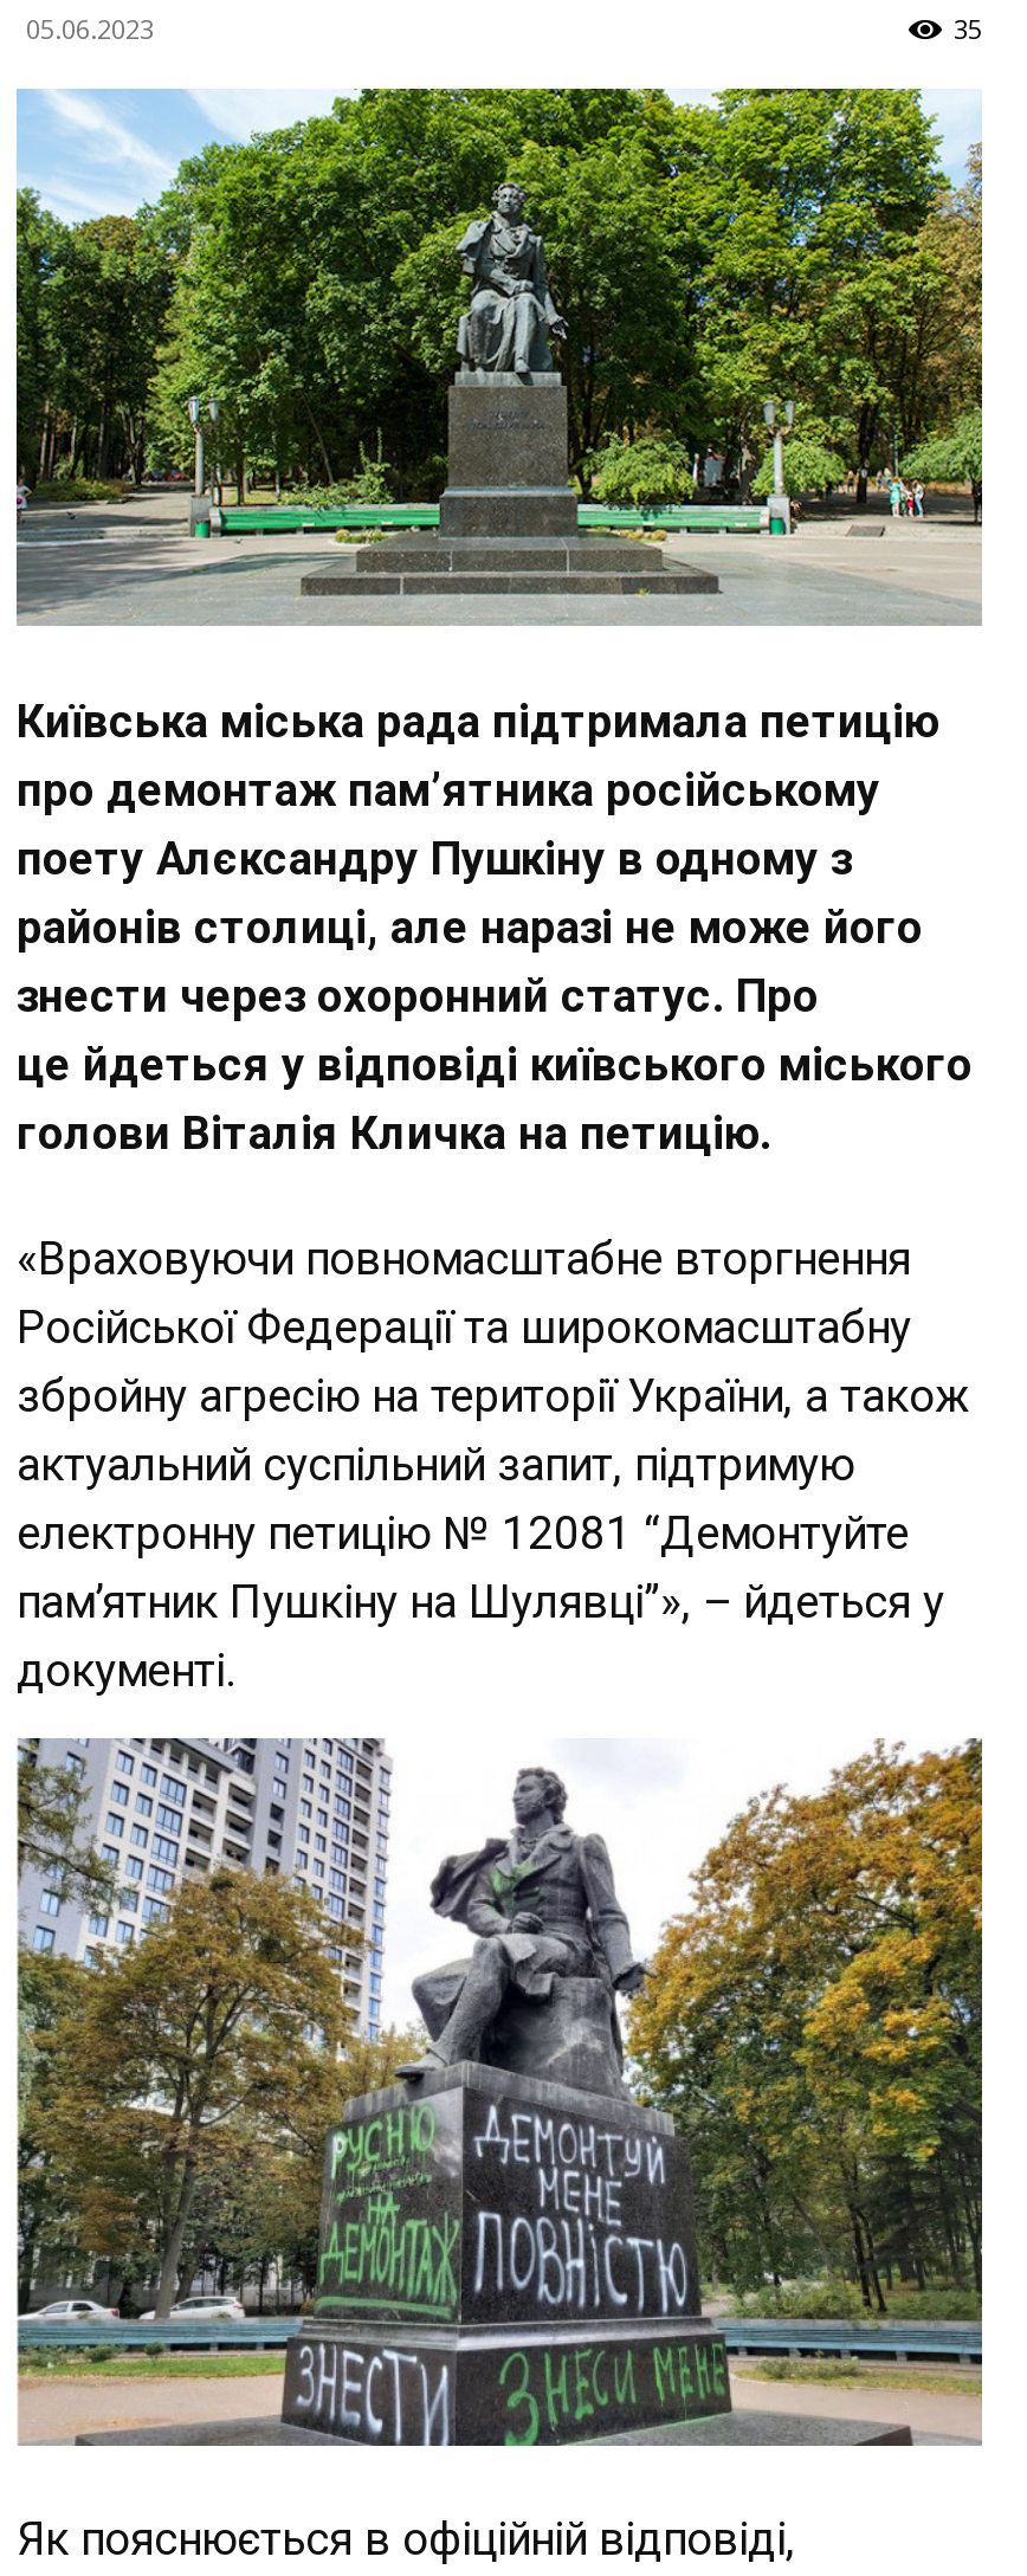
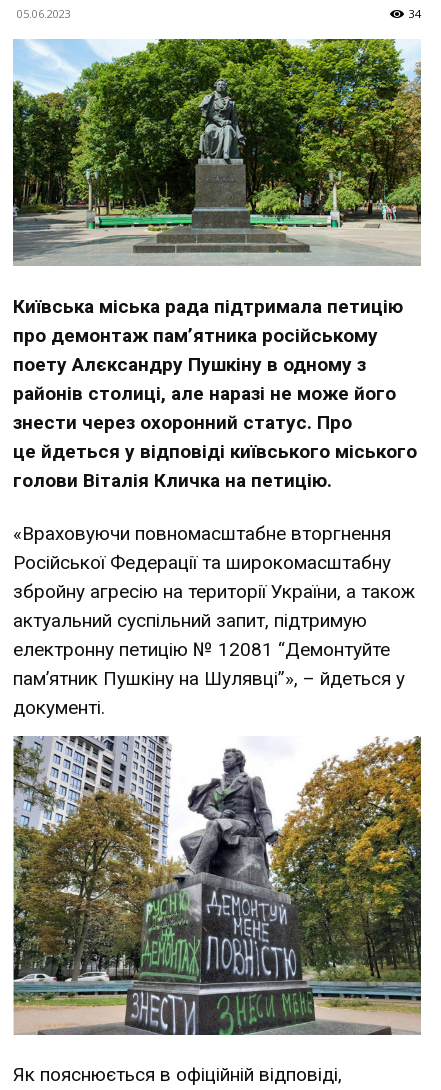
- 35
+ 34
